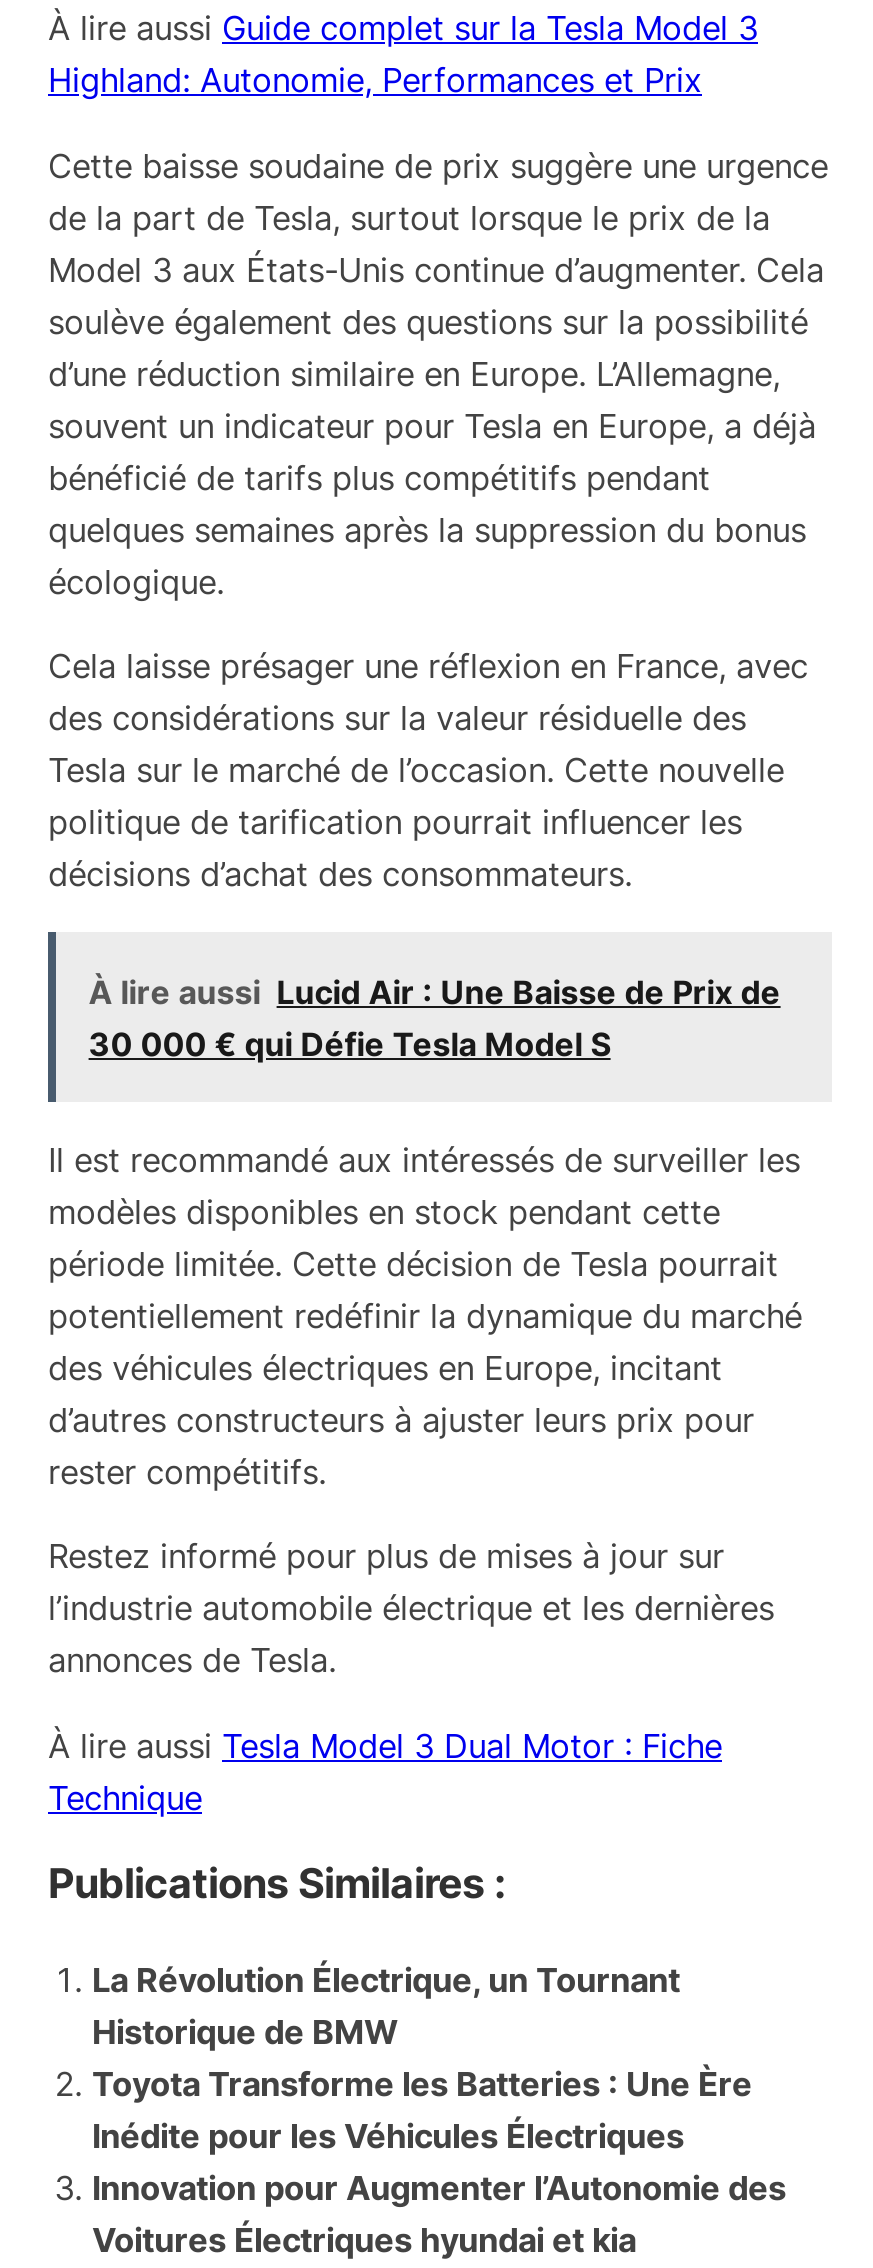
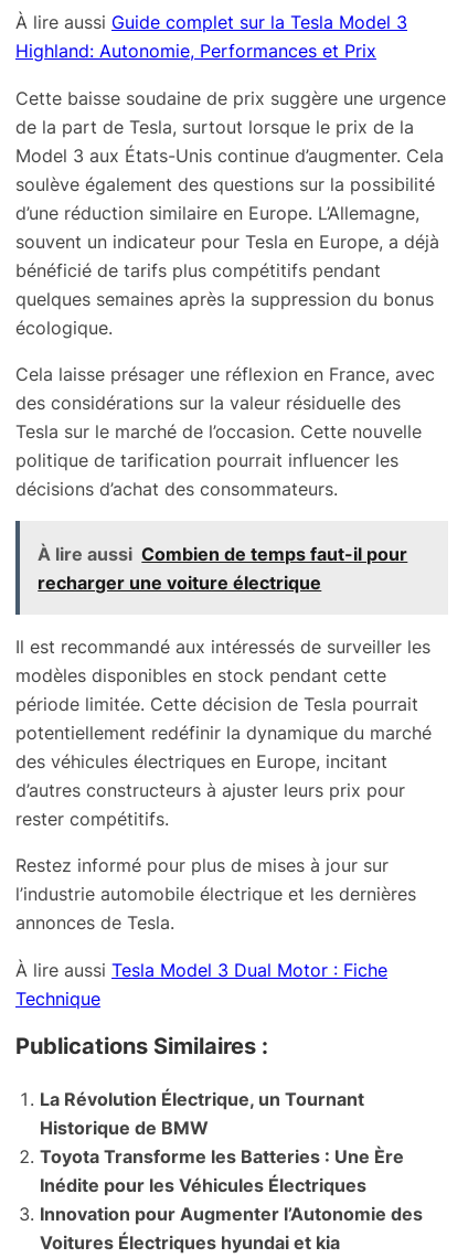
- À lire aussi Lucid Air : Une Baisse de Prix de
- 30 000 € qui Défie Tesla Model S
+ À lire aussi Combien de temps faut-il pour
+ recharger une voiture électrique
